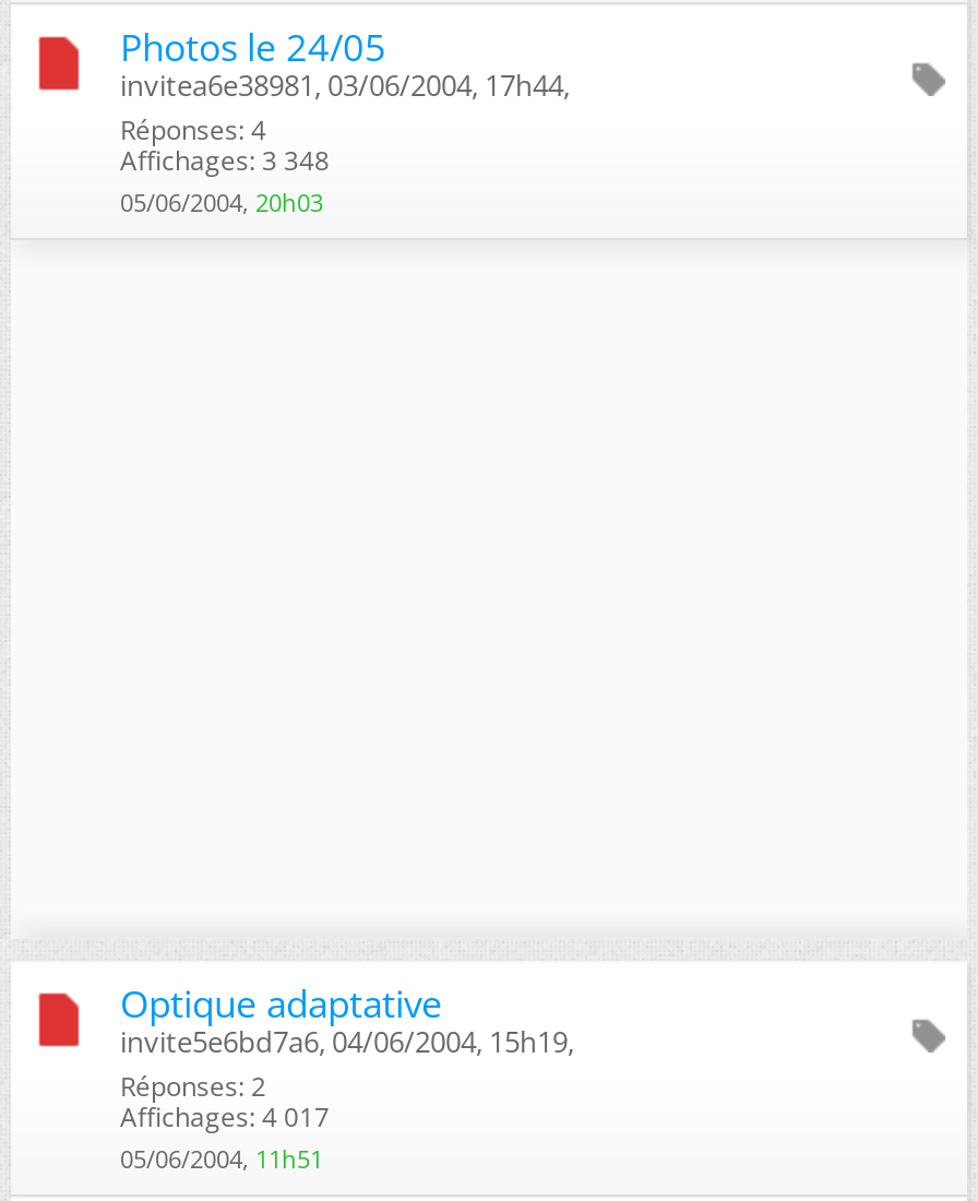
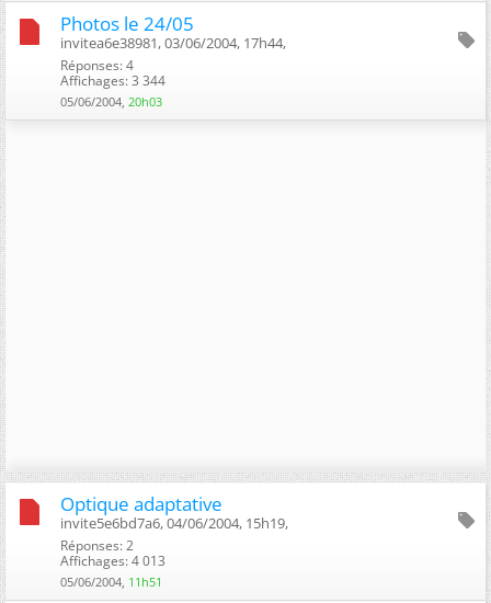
- Affichages: 3 348
+ Affichages: 3 344

- Affichages: 4 017
+ Affichages: 4 013
